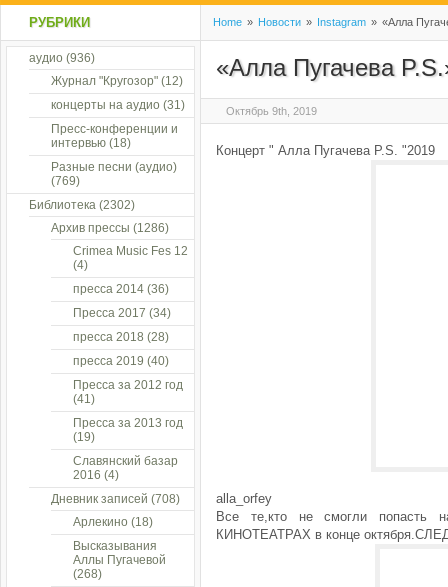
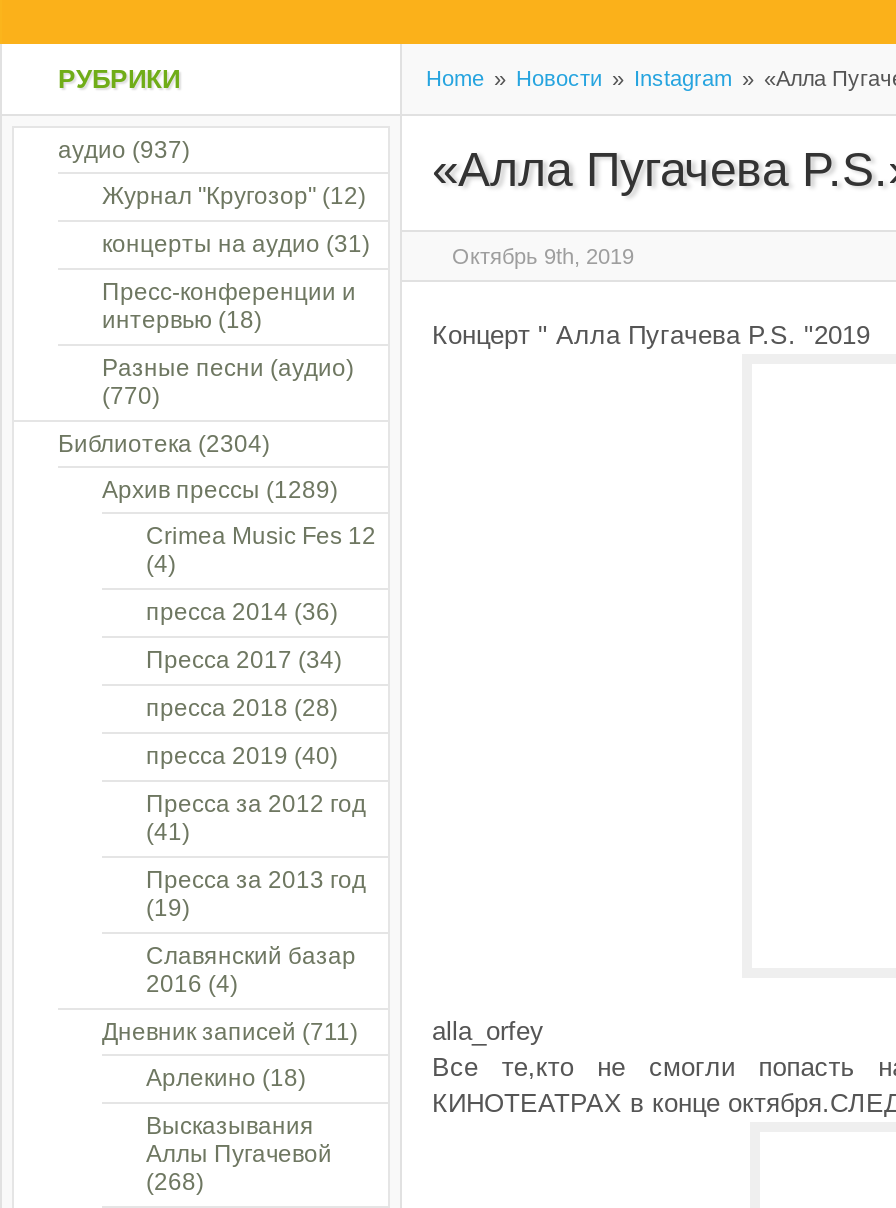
- аудио (936)
+ аудио (937)

- (769)
+ (770)

- Библиотека (2302)
+ Библиотека (2304)

- Архив прессы (1286)
+ Архив прессы (1289)

- Дневник записей (708)
+ Дневник записей (711)
